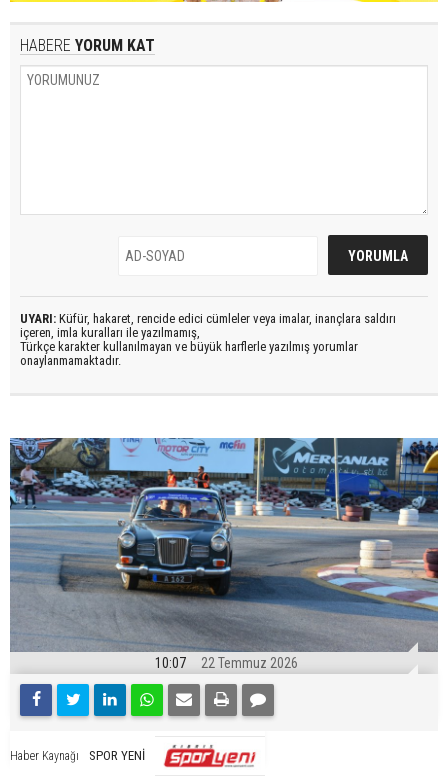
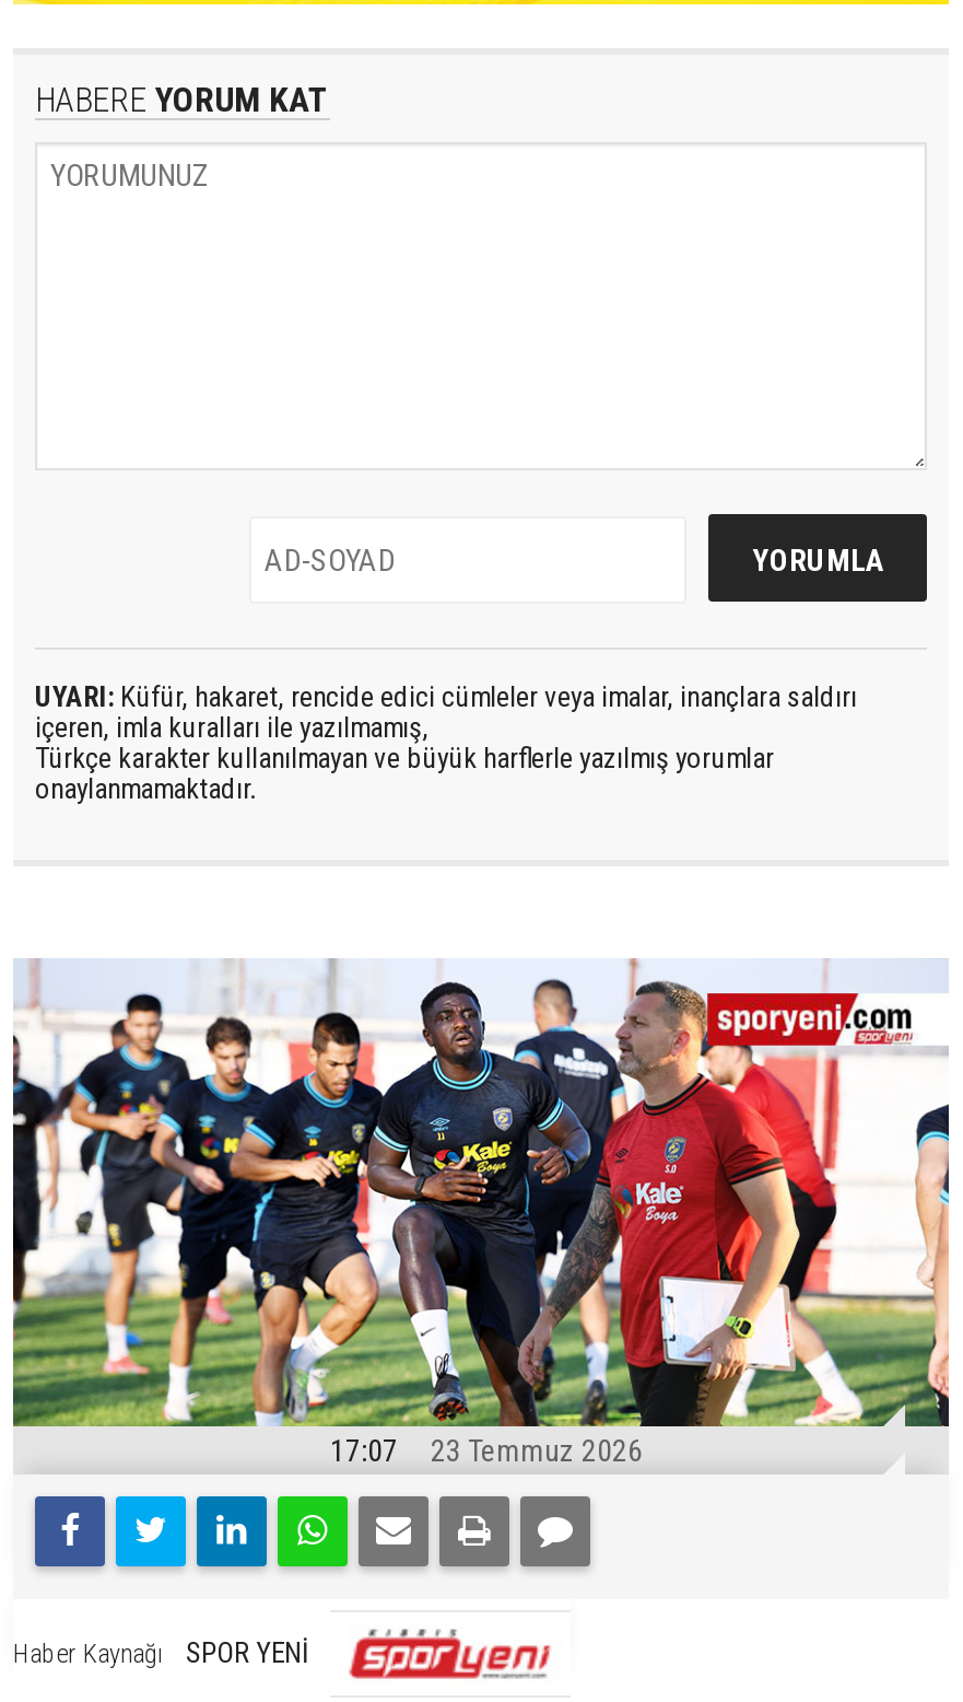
- [image]
- 10:07
+ [image]
+ 17:07

- 22 Temmuz 2026
+ 23 Temmuz 2026
